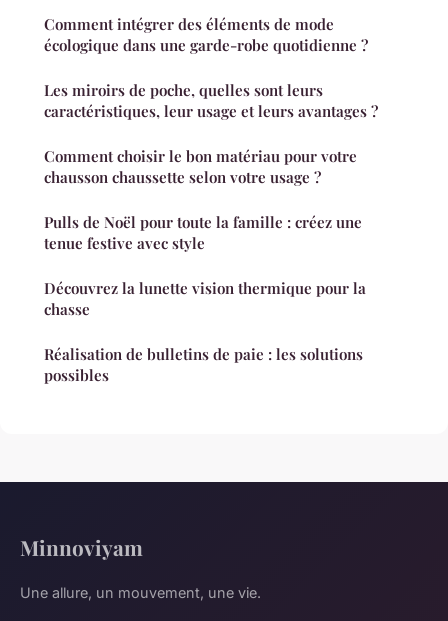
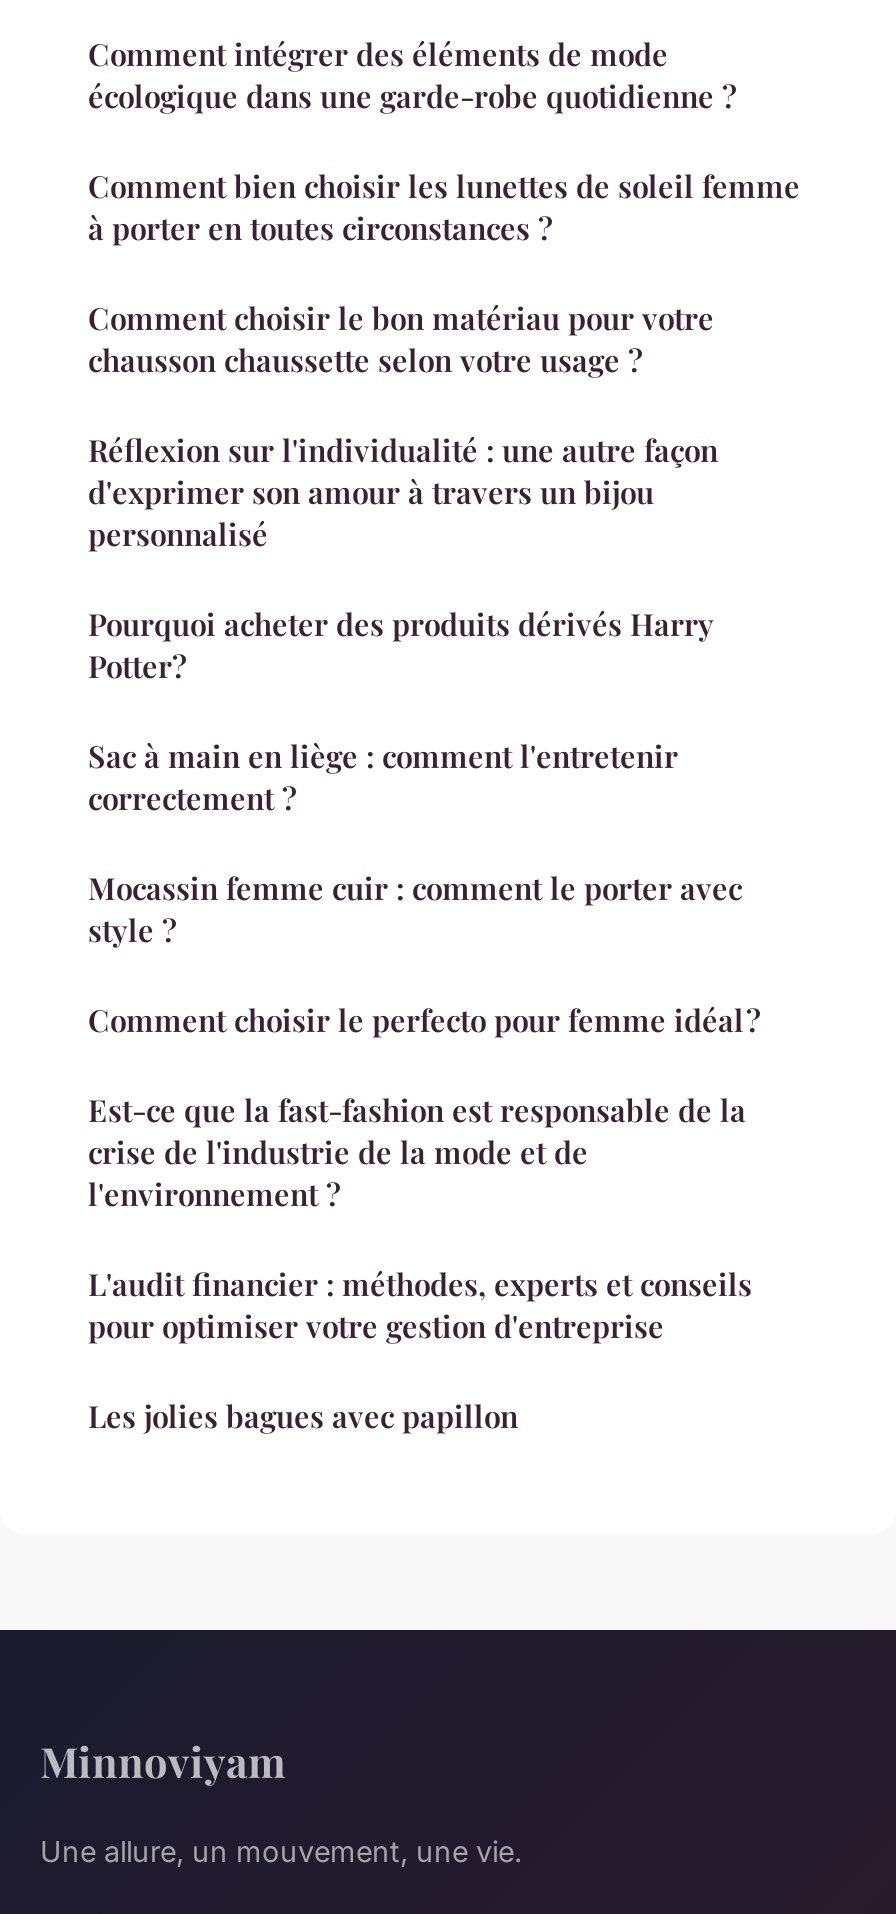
- Les miroirs de poche, quelles sont leurs
- caractéristiques, leur usage et leurs avantages ?
+ Comment bien choisir les lunettes de soleil femme
+ à porter en toutes circonstances ?

- Pulls de Noël pour toute la famille : créez une
- tenue festive avec style
- Découvrez la lunette vision thermique pour la
- chasse
- Réalisation de bulletins de paie : les solutions
- possibles
+ Réflexion sur l'individualité : une autre façon
+ d'exprimer son amour à travers un bijou
+ personnalisé
+ Pourquoi acheter des produits dérivés Harry
+ Potter?
+ Sac à main en liège : comment l'entretenir
+ correctement ?
+ Mocassin femme cuir : comment le porter avec
+ style ?
+ Comment choisir le perfecto pour femme idéal ?
+ Est-ce que la fast-fashion est responsable de la
+ crise de l'industrie de la mode et de
+ l'environnement ?
+ L'audit financier : méthodes, experts et conseils
+ pour optimiser votre gestion d'entreprise
+ Les jolies bagues avec papillon
